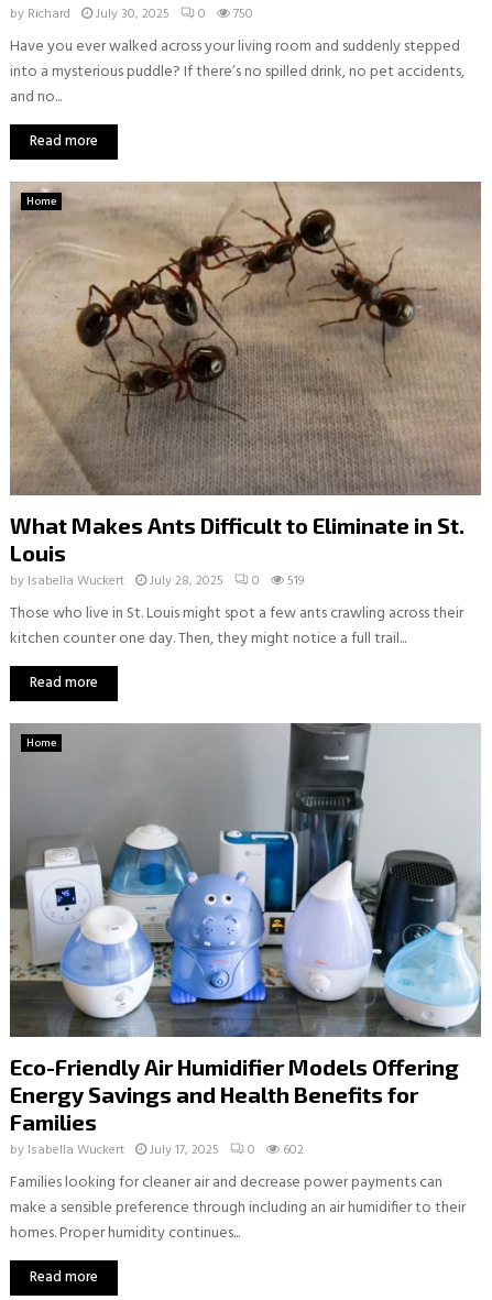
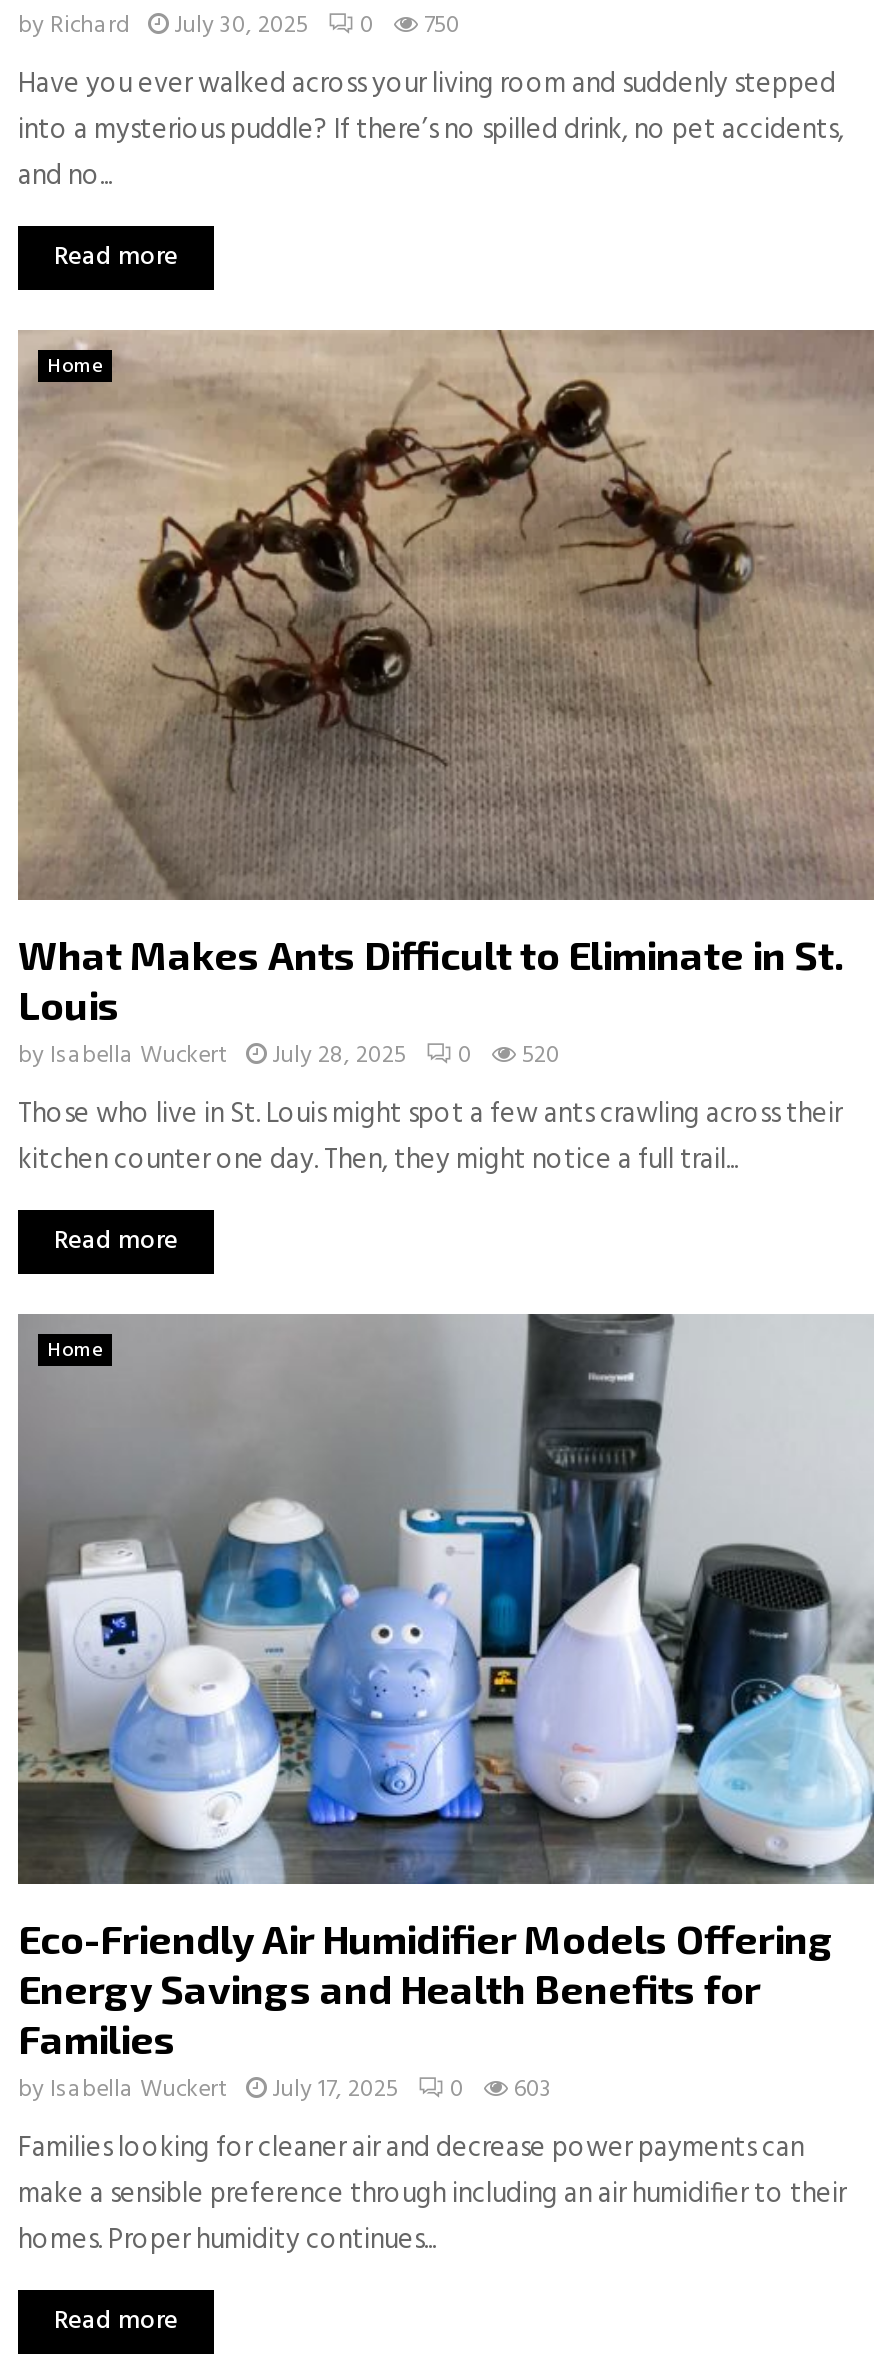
- by Isabella Wuckert July 28, 2025 0 519
+ by Isabella Wuckert July 28, 2025 0 520

- by Isabella Wuckert July 17, 2025 0 602
+ by Isabella Wuckert July 17, 2025 0 603
